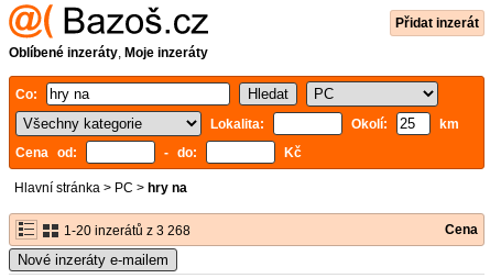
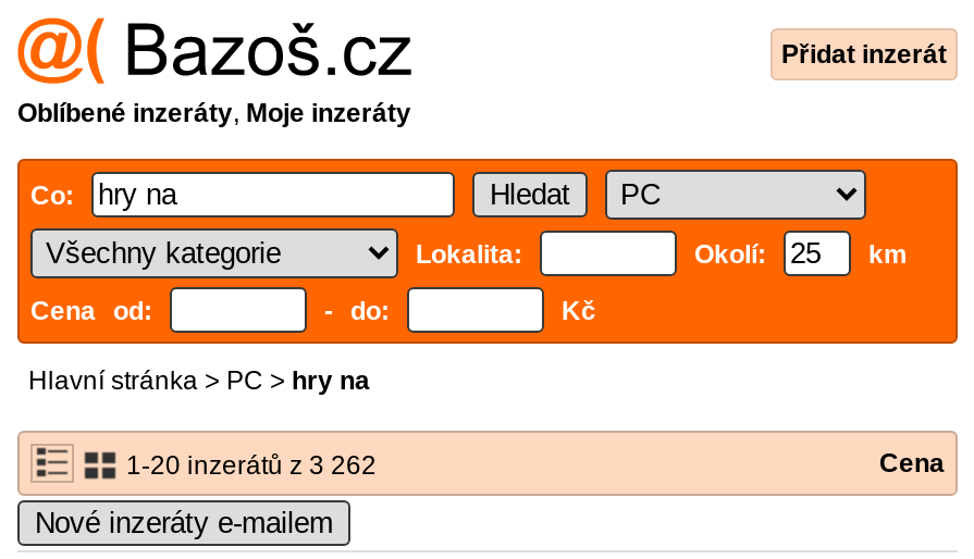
- 1-20 inzerátů z 3 268
+ 1-20 inzerátů z 3 262
